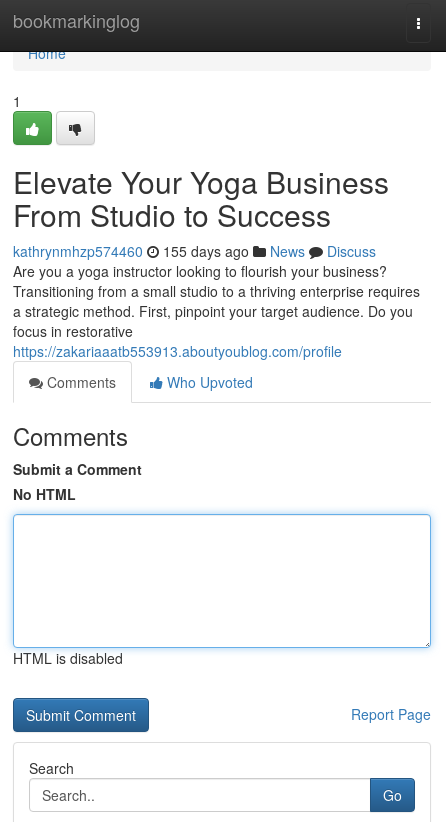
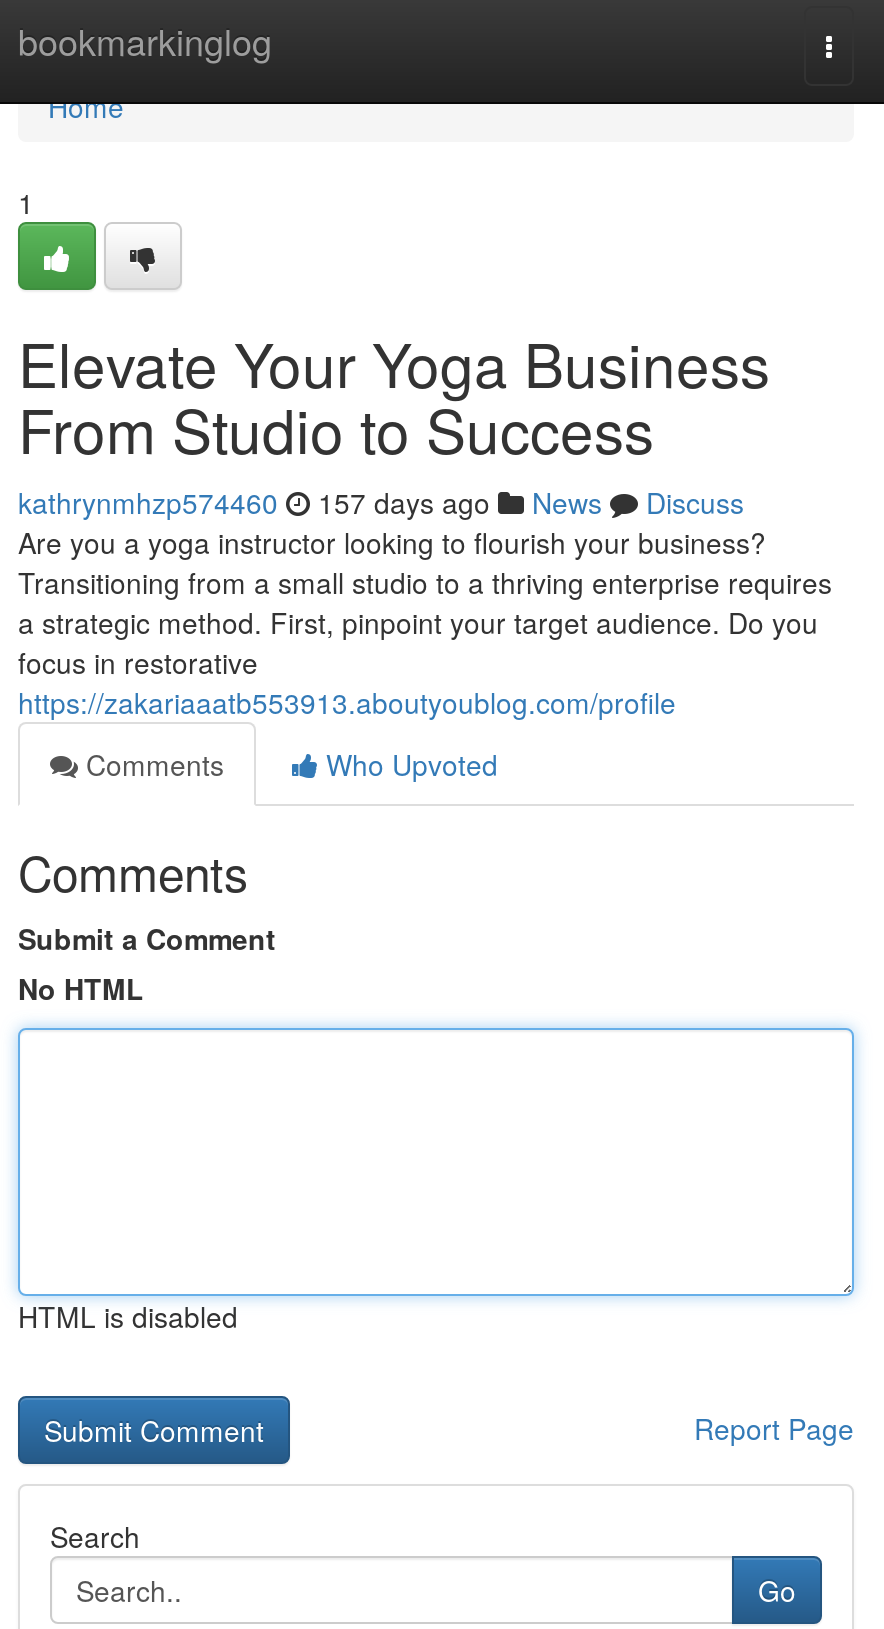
- kathrynmhzp574460 155 days ago News Discuss
+ kathrynmhzp574460 157 days ago News Discuss
